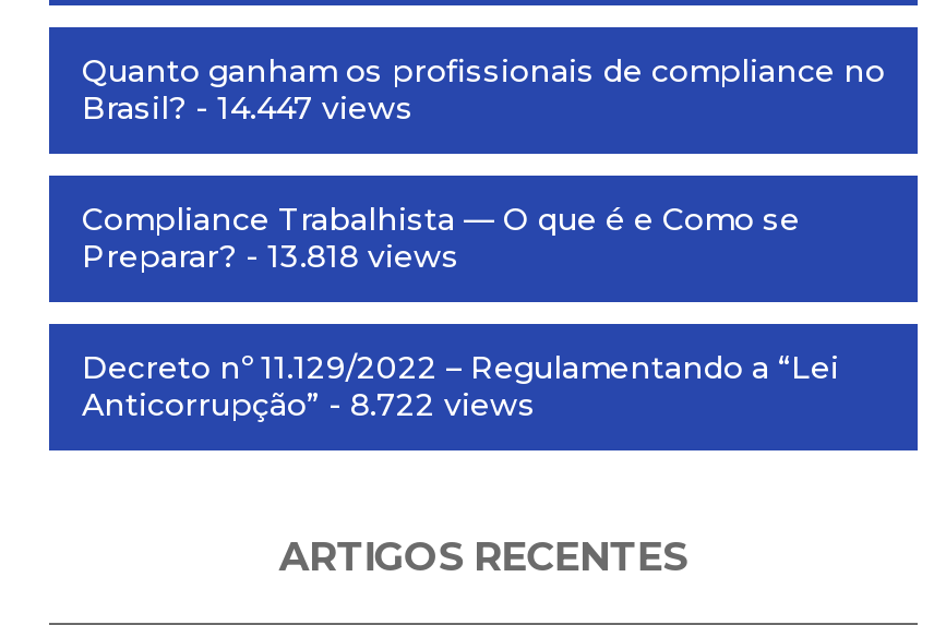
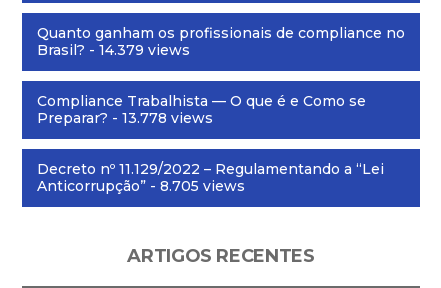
- Brasil? - 14.447 views
+ Brasil? - 14.379 views

- Preparar? - 13.818 views
+ Preparar? - 13.778 views

- Anticorrupção” - 8.722 views
+ Anticorrupção” - 8.705 views
